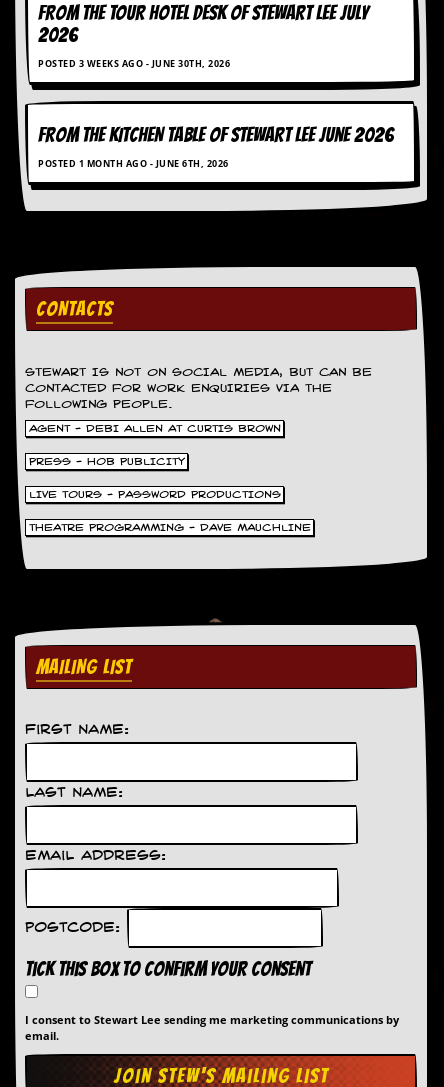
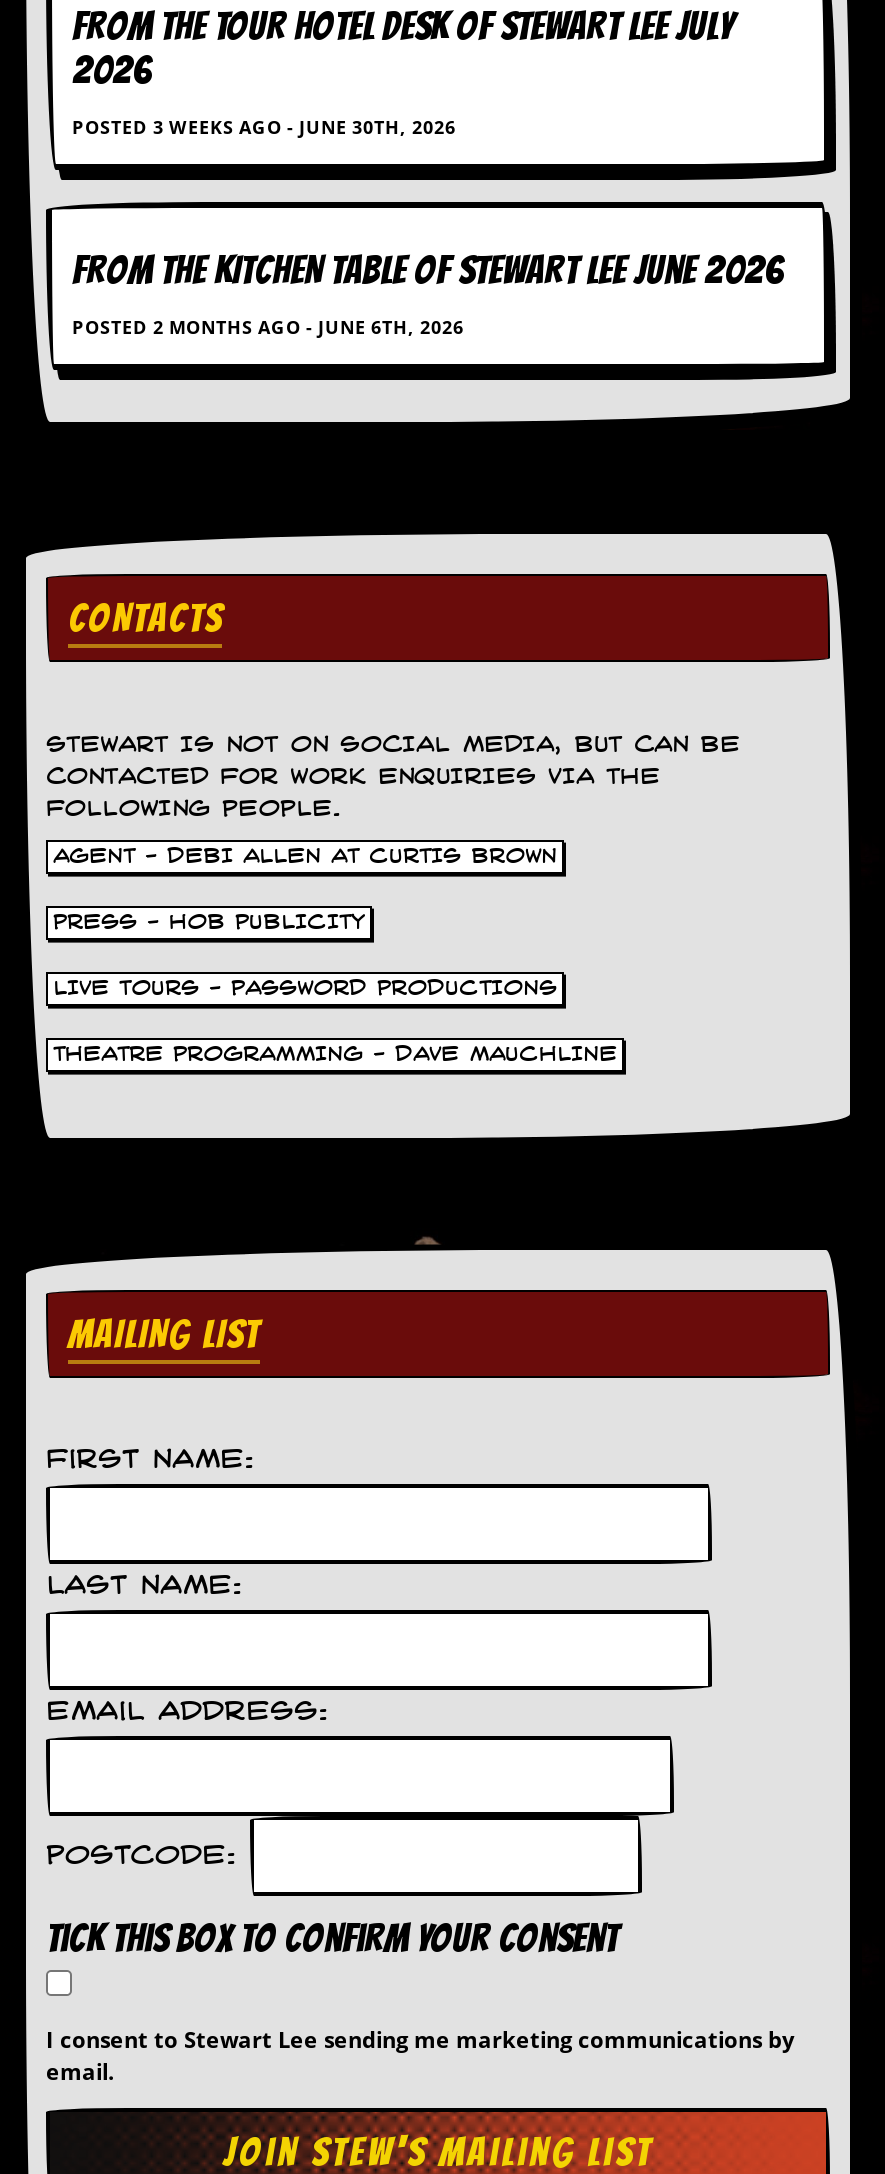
- POSTED 1 MONTH AGO - JUNE 6TH, 2026
+ POSTED 2 MONTHS AGO - JUNE 6TH, 2026
